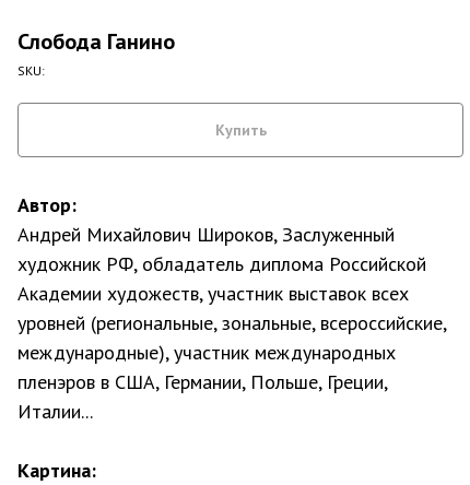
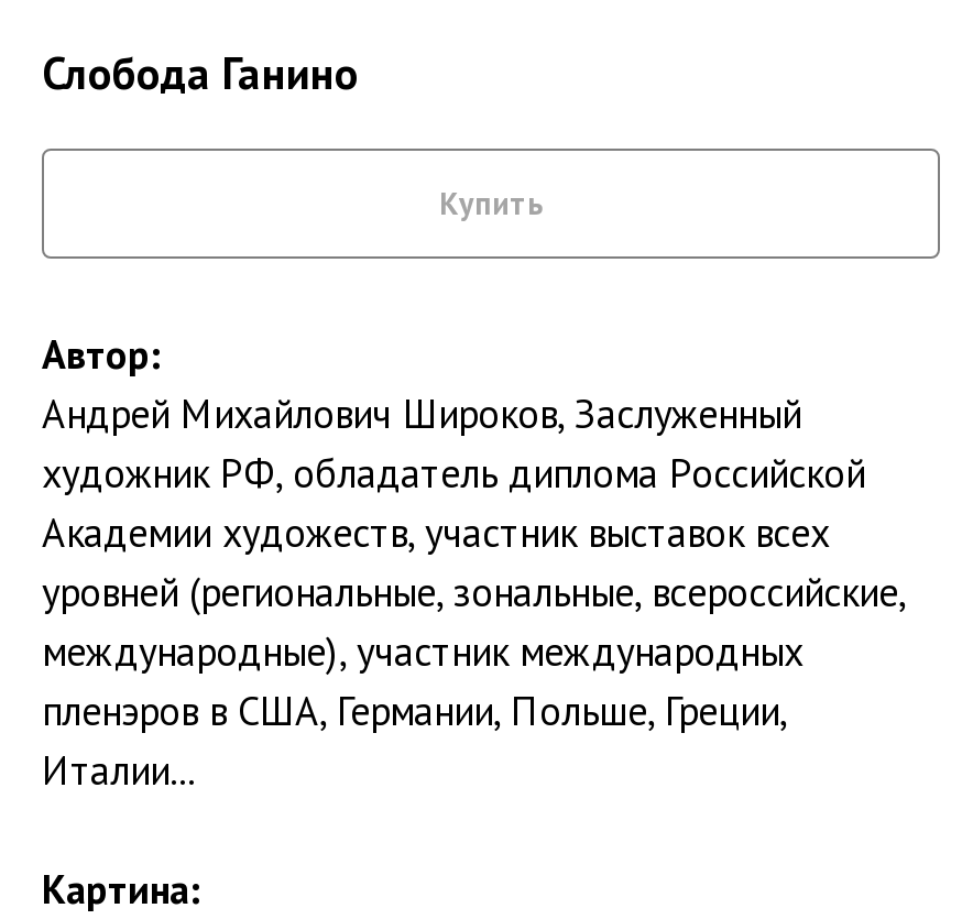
- SKU:
